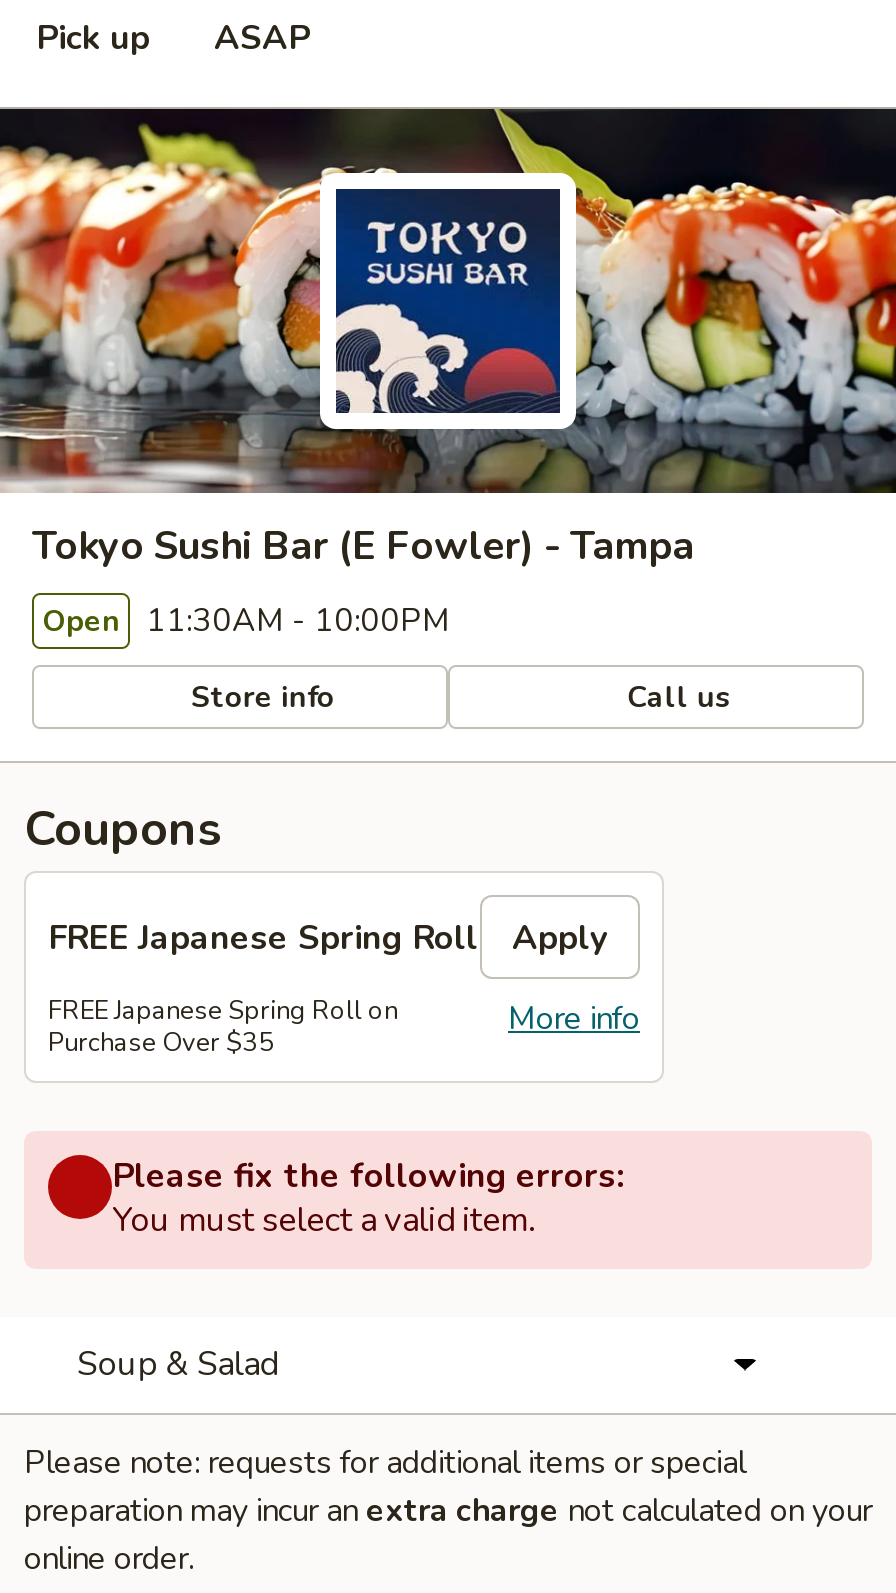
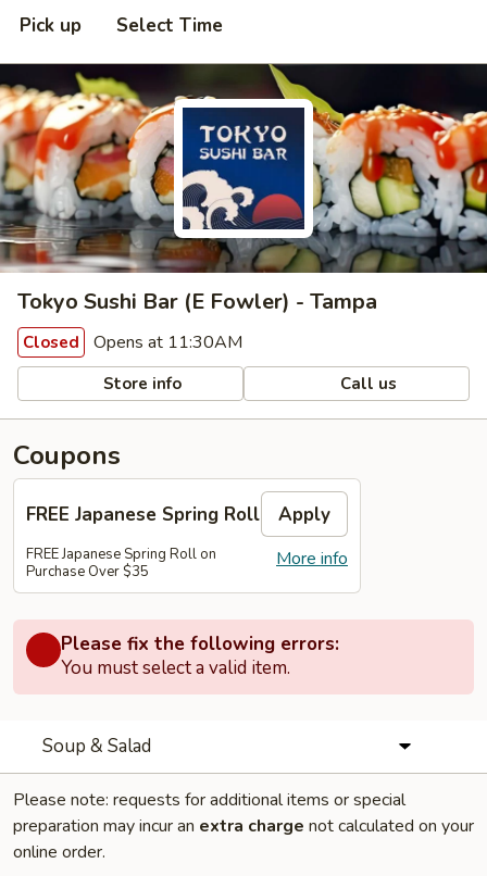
- ASAP
+ Select Time

- Open 11:30AM - 10:00PM
+ Closed Opens at 11:30AM
